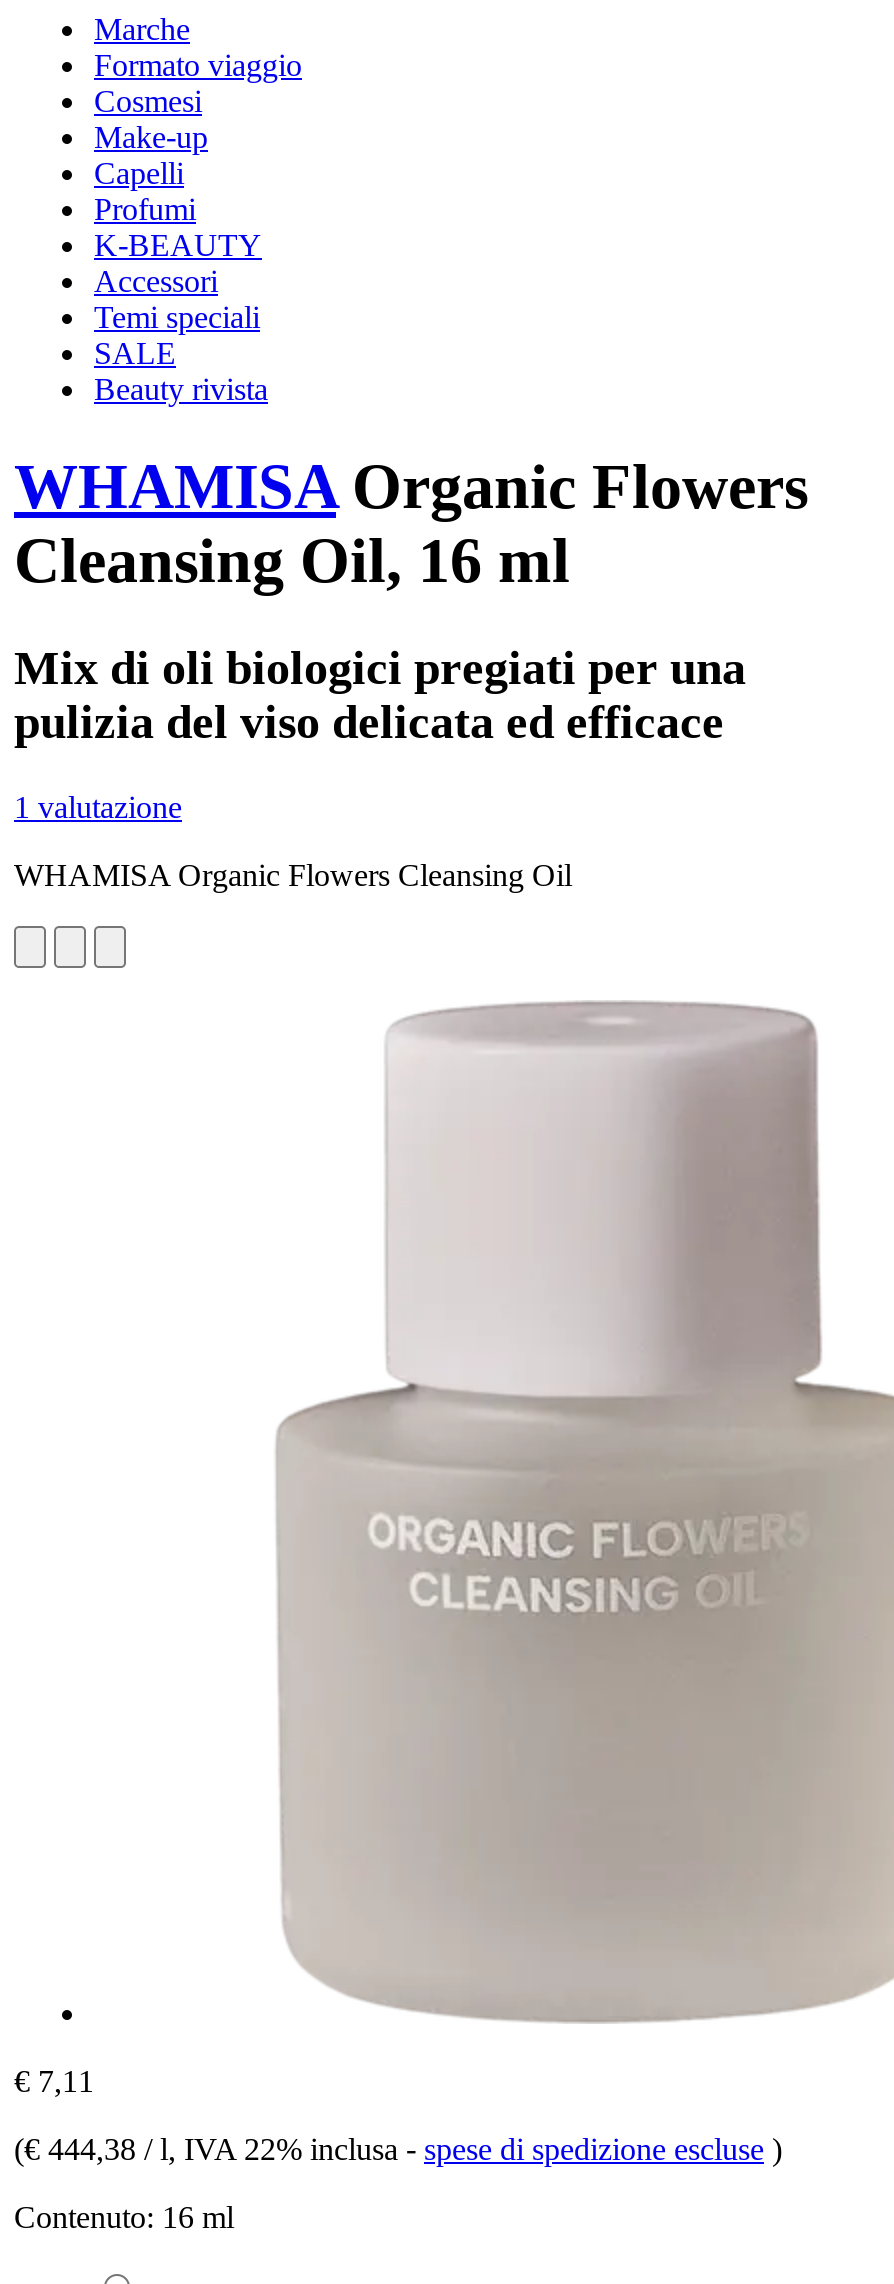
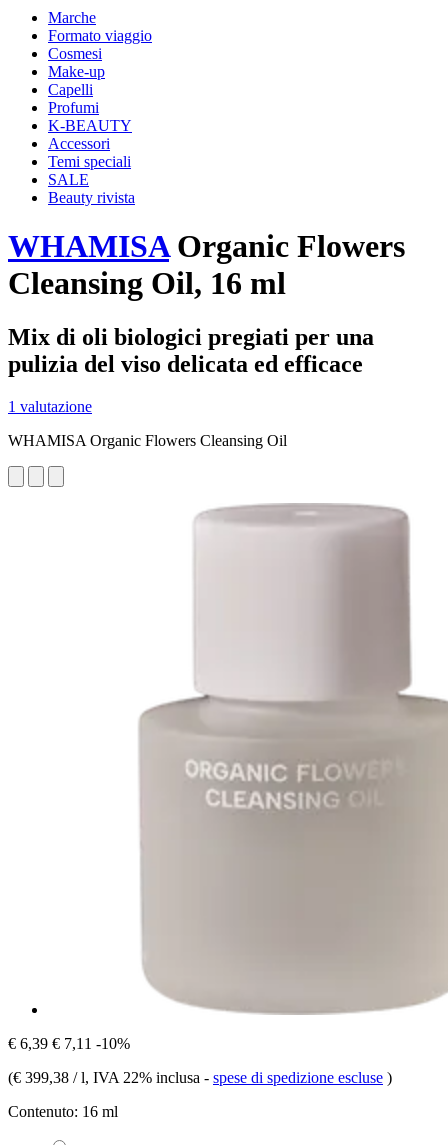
- € 7,11
+ € 6,39 € 7,11 -10%

- (€ 444,38 / l, IVA 22% inclusa - spese di spedizione escluse )
+ (€ 399,38 / l, IVA 22% inclusa - spese di spedizione escluse )
